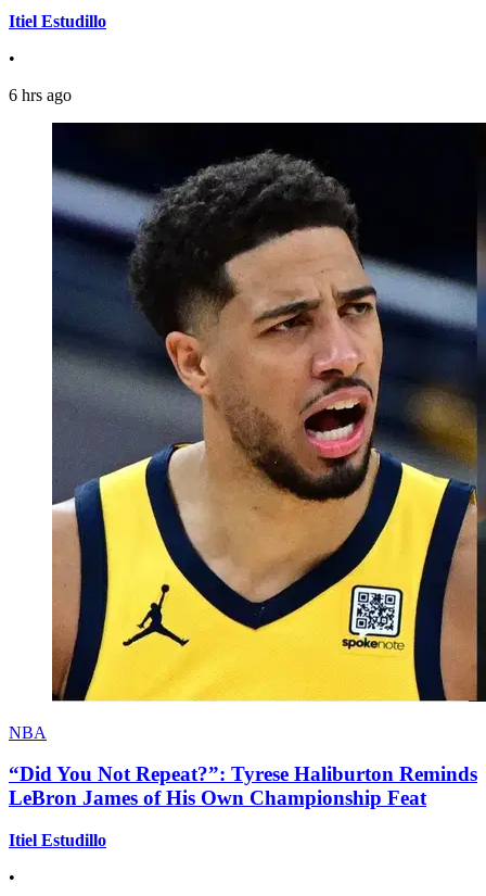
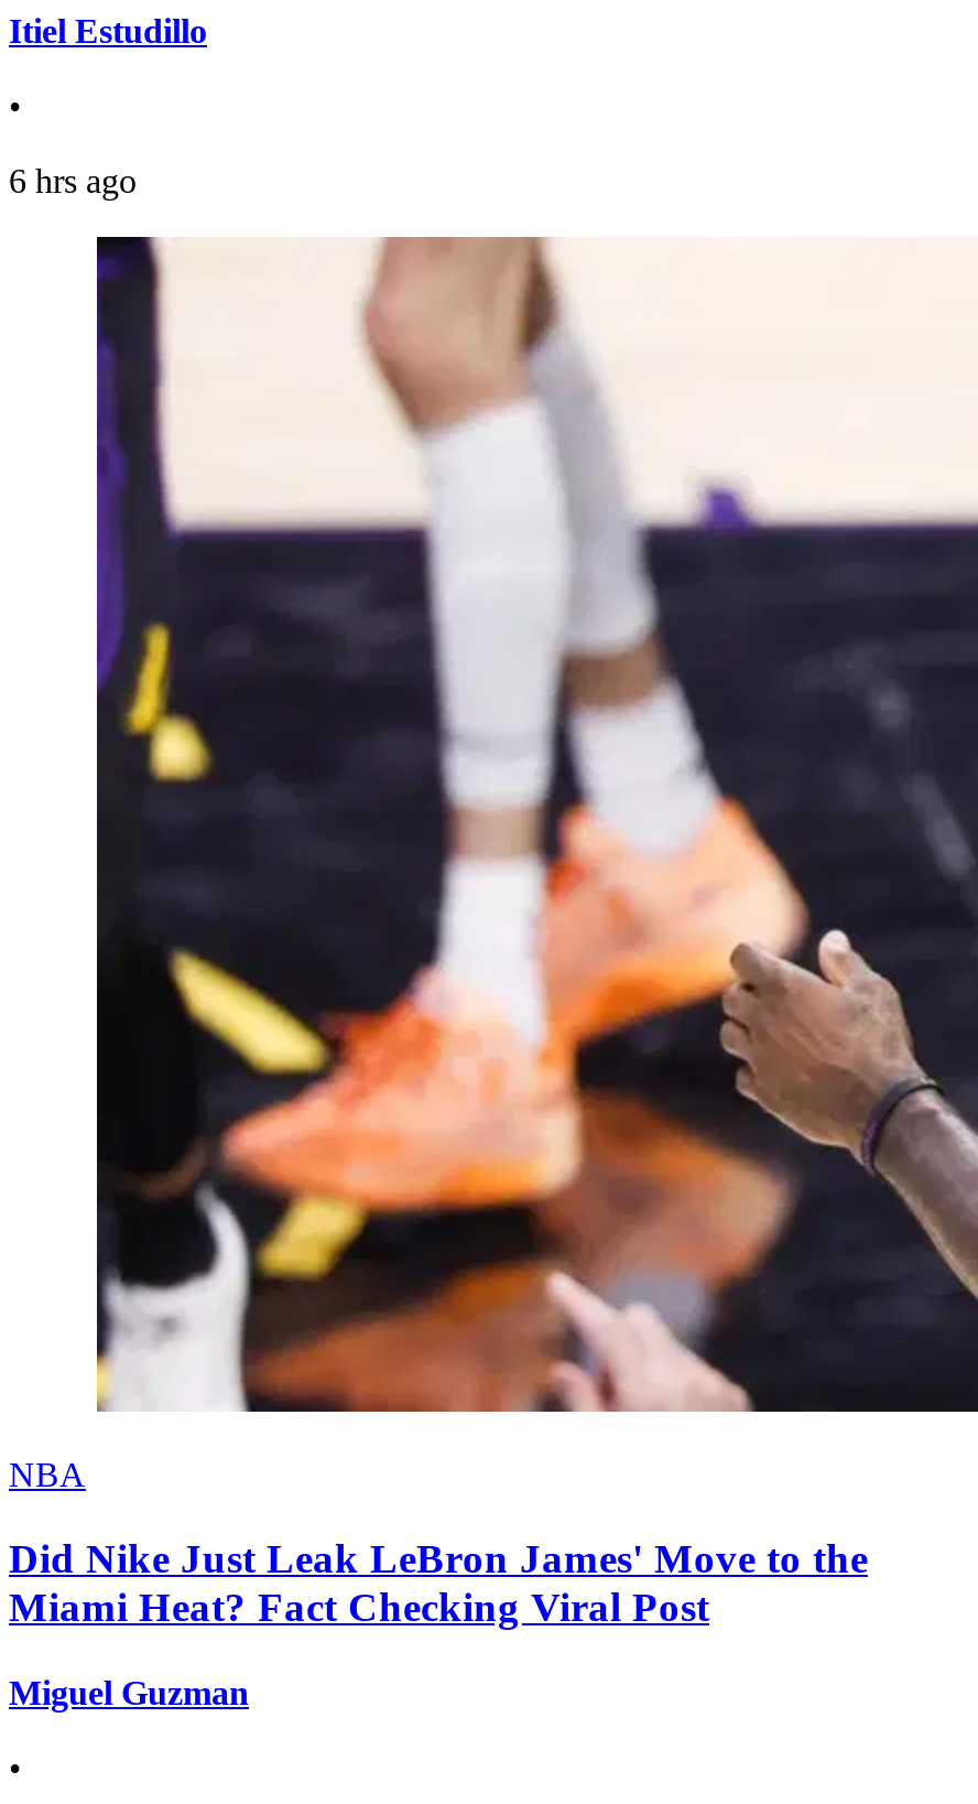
- [image]
+ [image]

- “Did You Not Repeat?”: Tyrese Haliburton Reminds
- LeBron James of His Own Championship Feat
+ Did Nike Just Leak LeBron James' Move to the
+ Miami Heat? Fact Checking Viral Post

- Itiel Estudillo
+ Miguel Guzman
